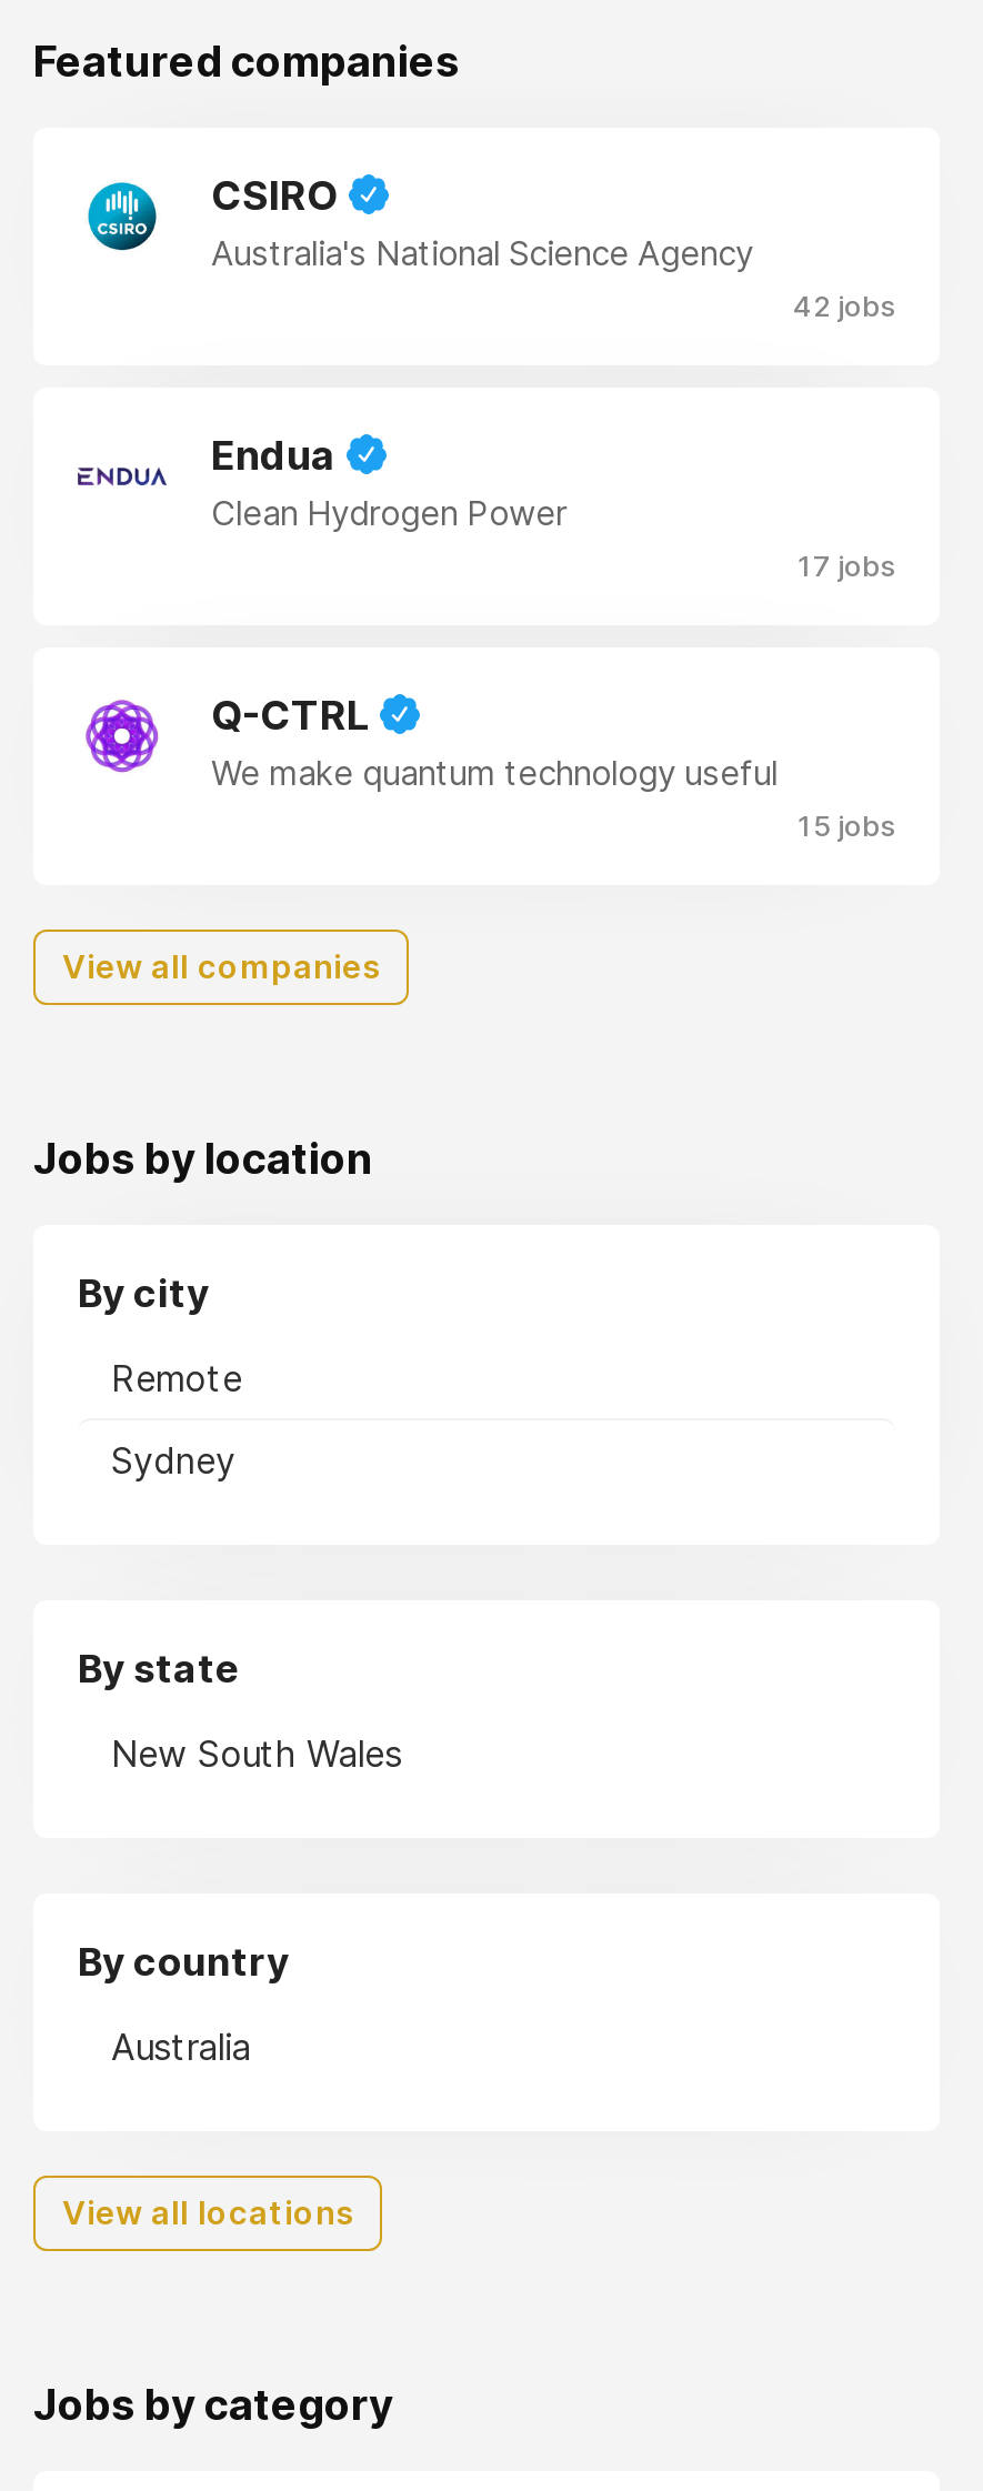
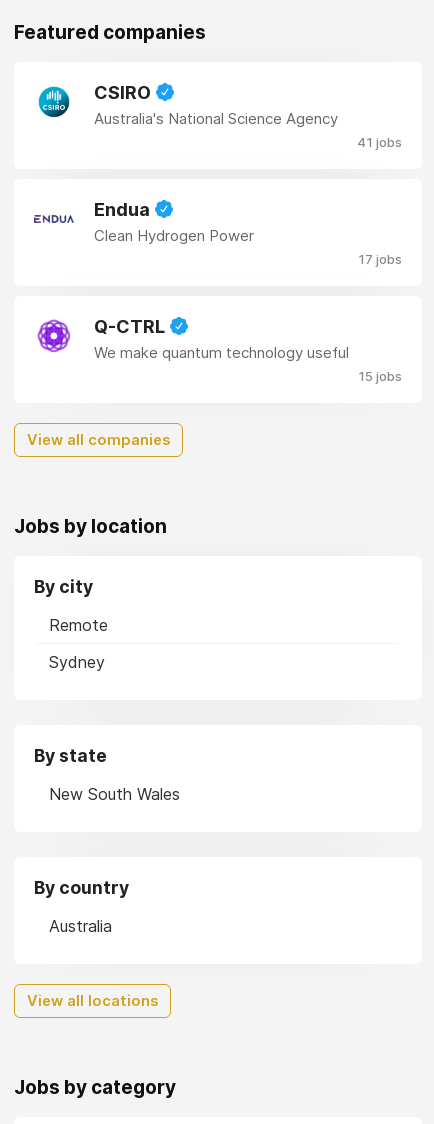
- 42 jobs
+ 41 jobs
